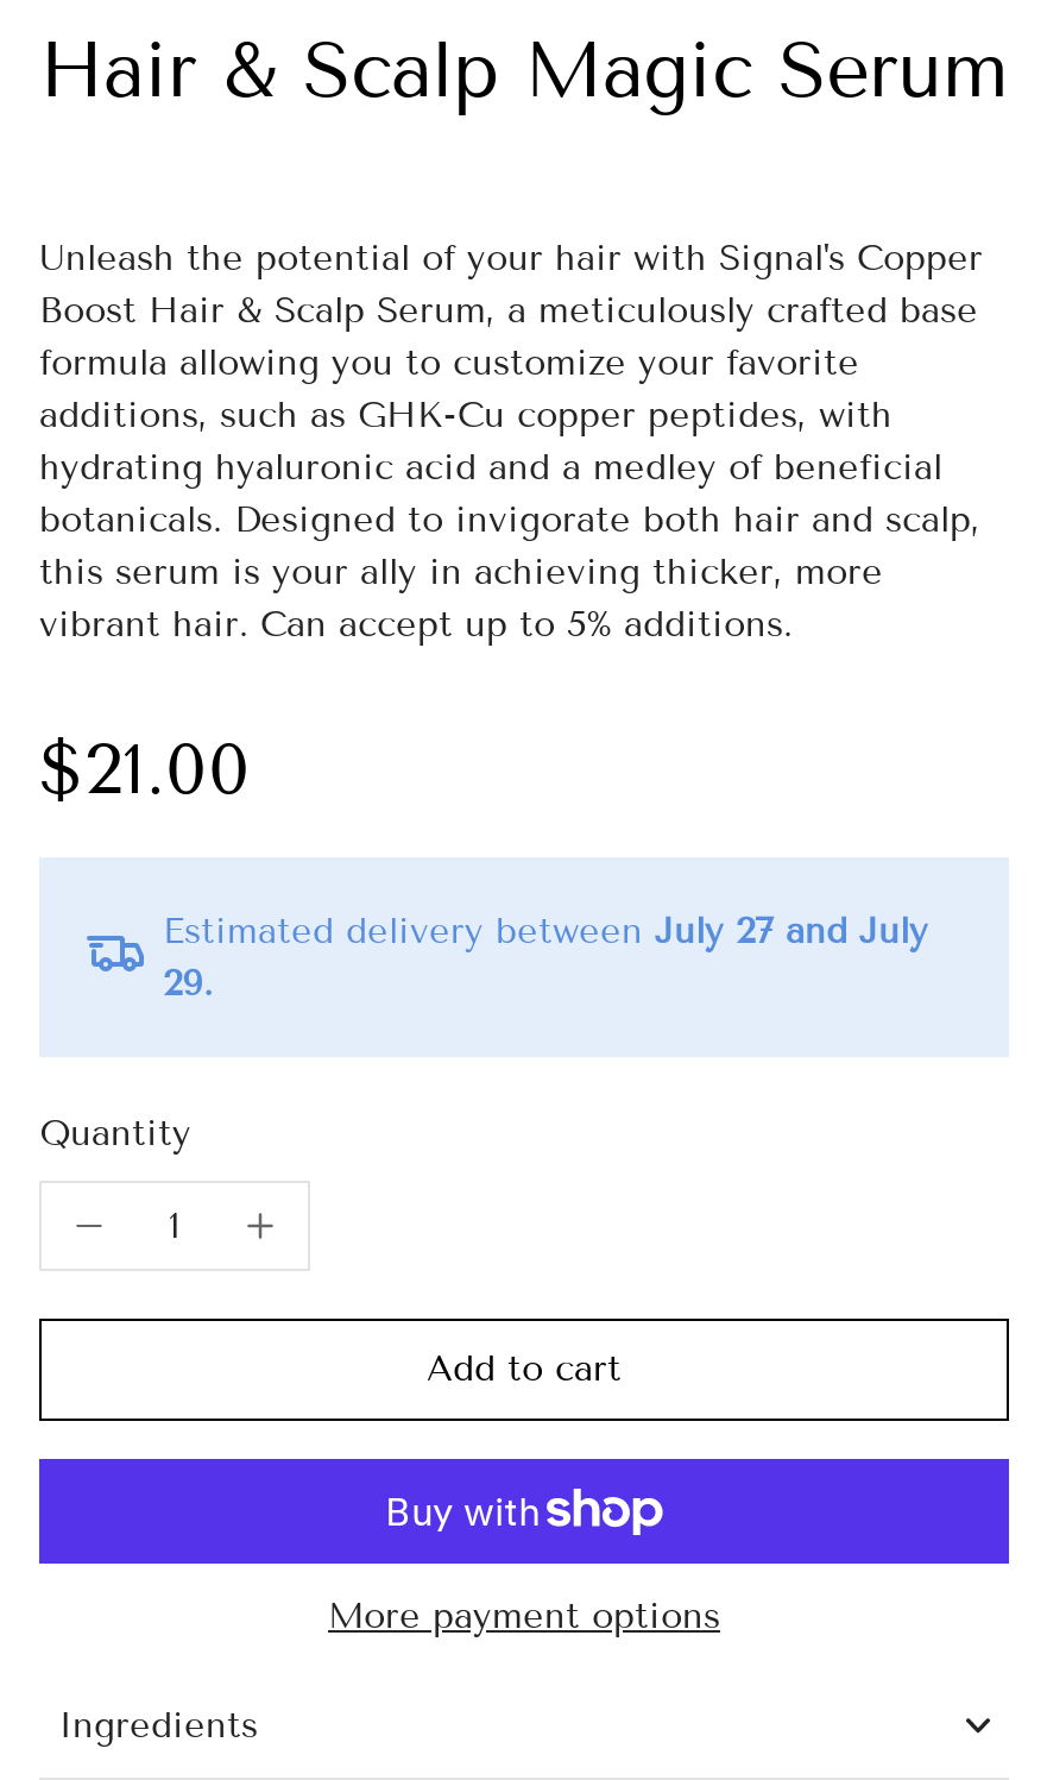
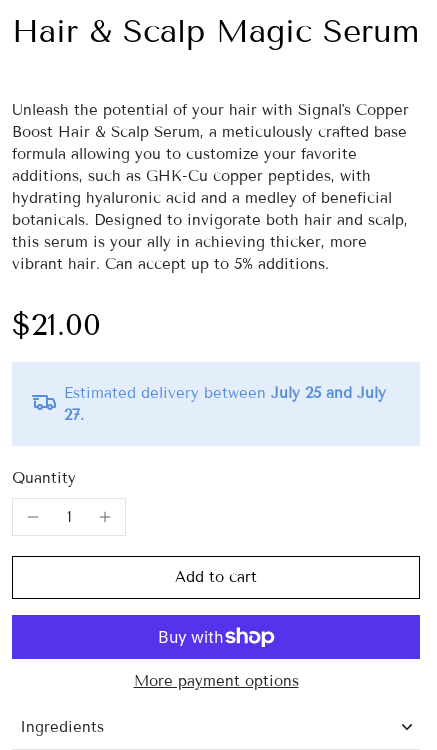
- Estimated delivery between July 27 and July
+ Estimated delivery between July 25 and July

- 29.
+ 27.
